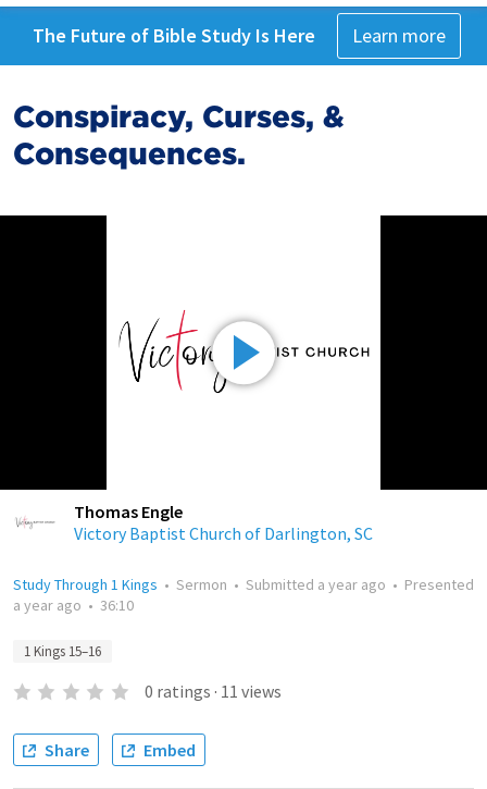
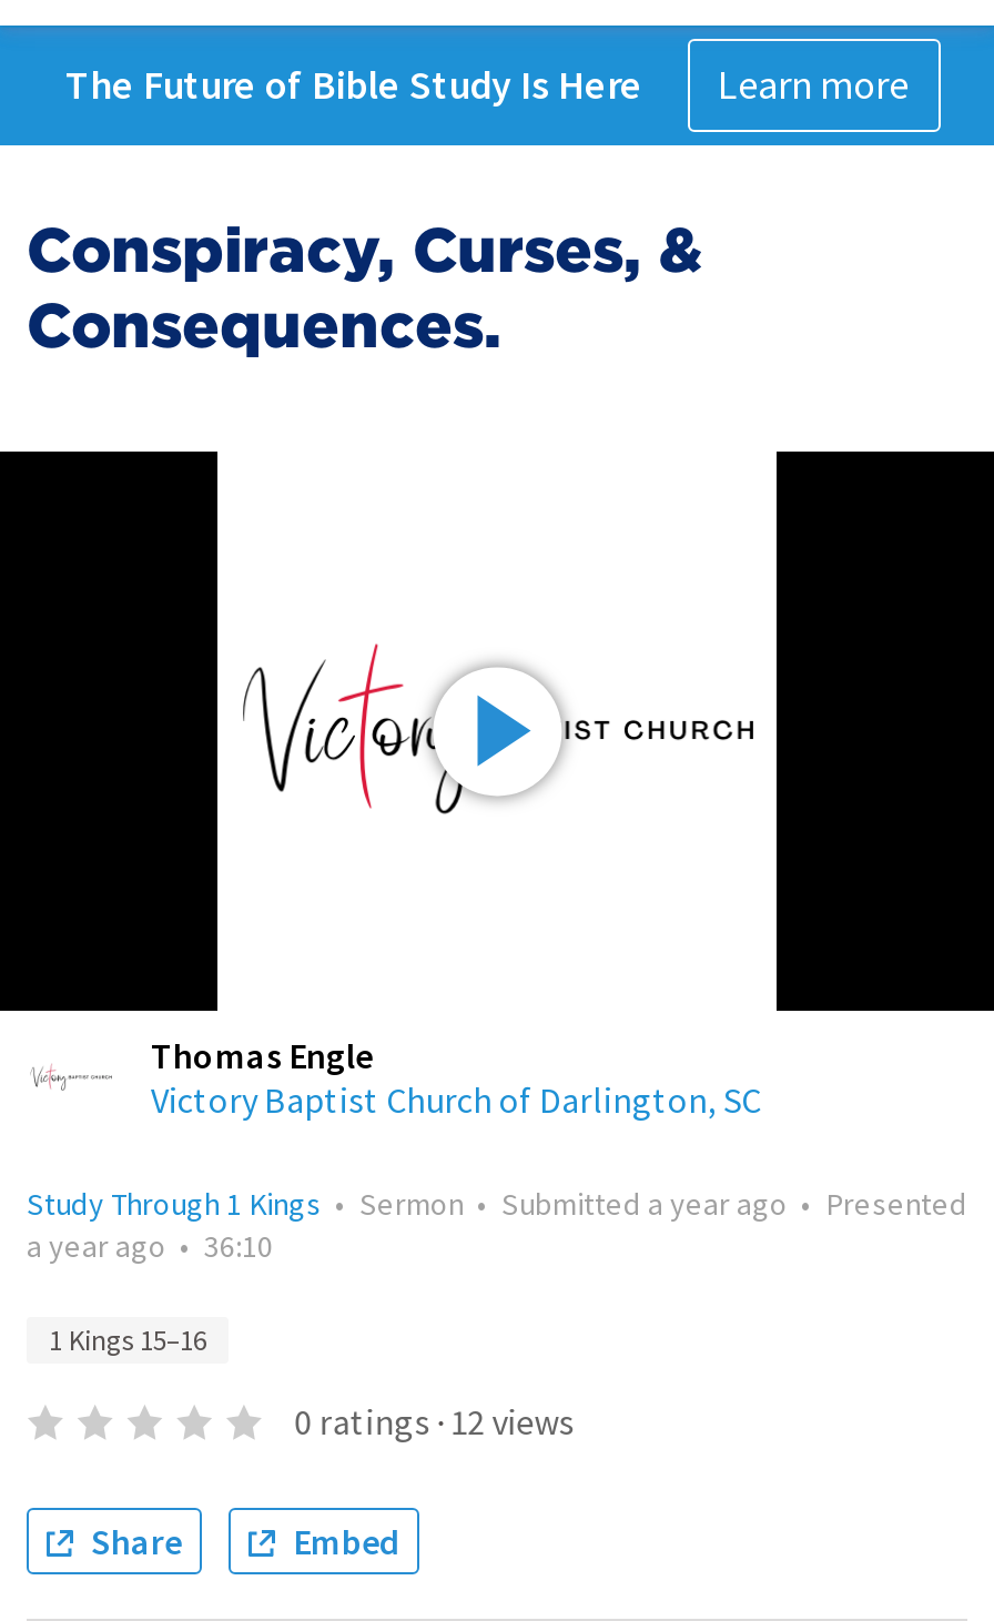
- 0 ratings · 11 views
+ 0 ratings · 12 views
